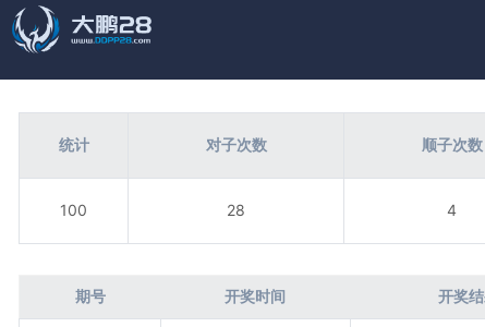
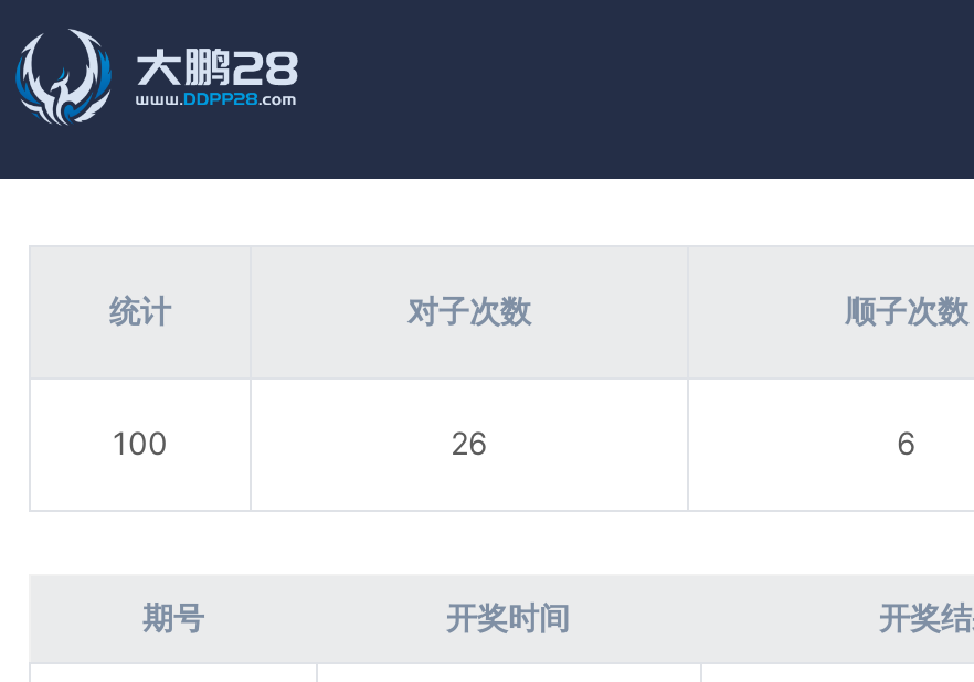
- 28
+ 26

- 4
+ 6
